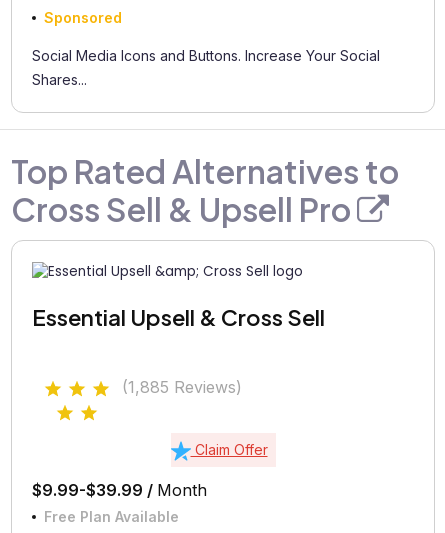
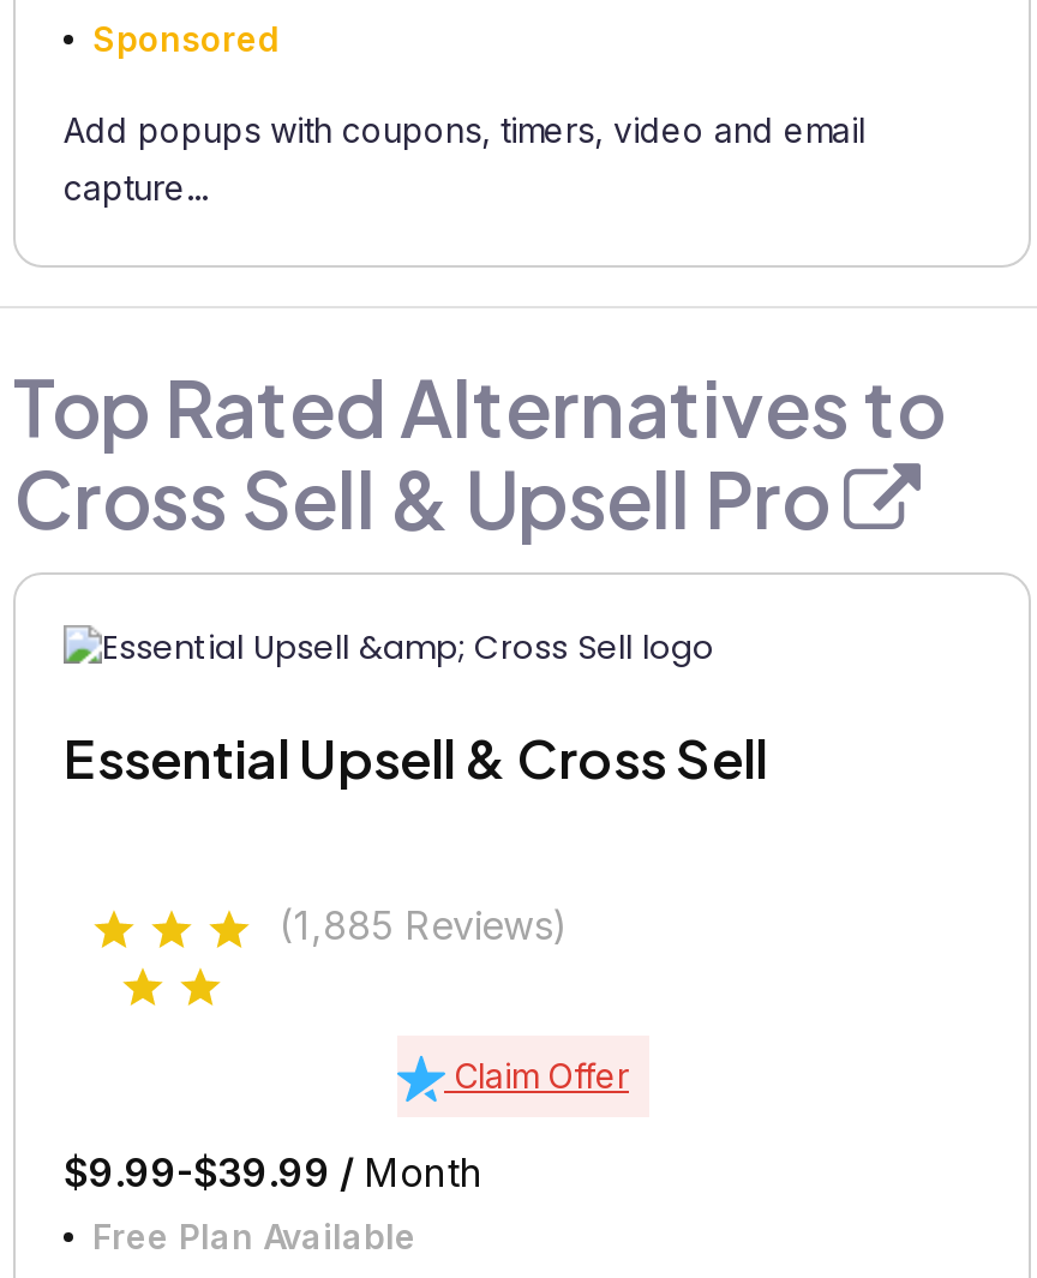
- Social Media Icons and Buttons. Increase Your Social
- Shares...
+ Add popups with coupons, timers, video and email
+ capture...
